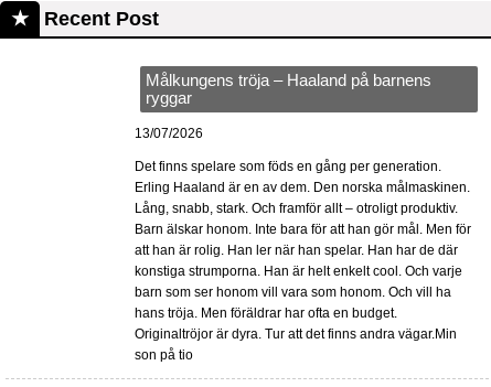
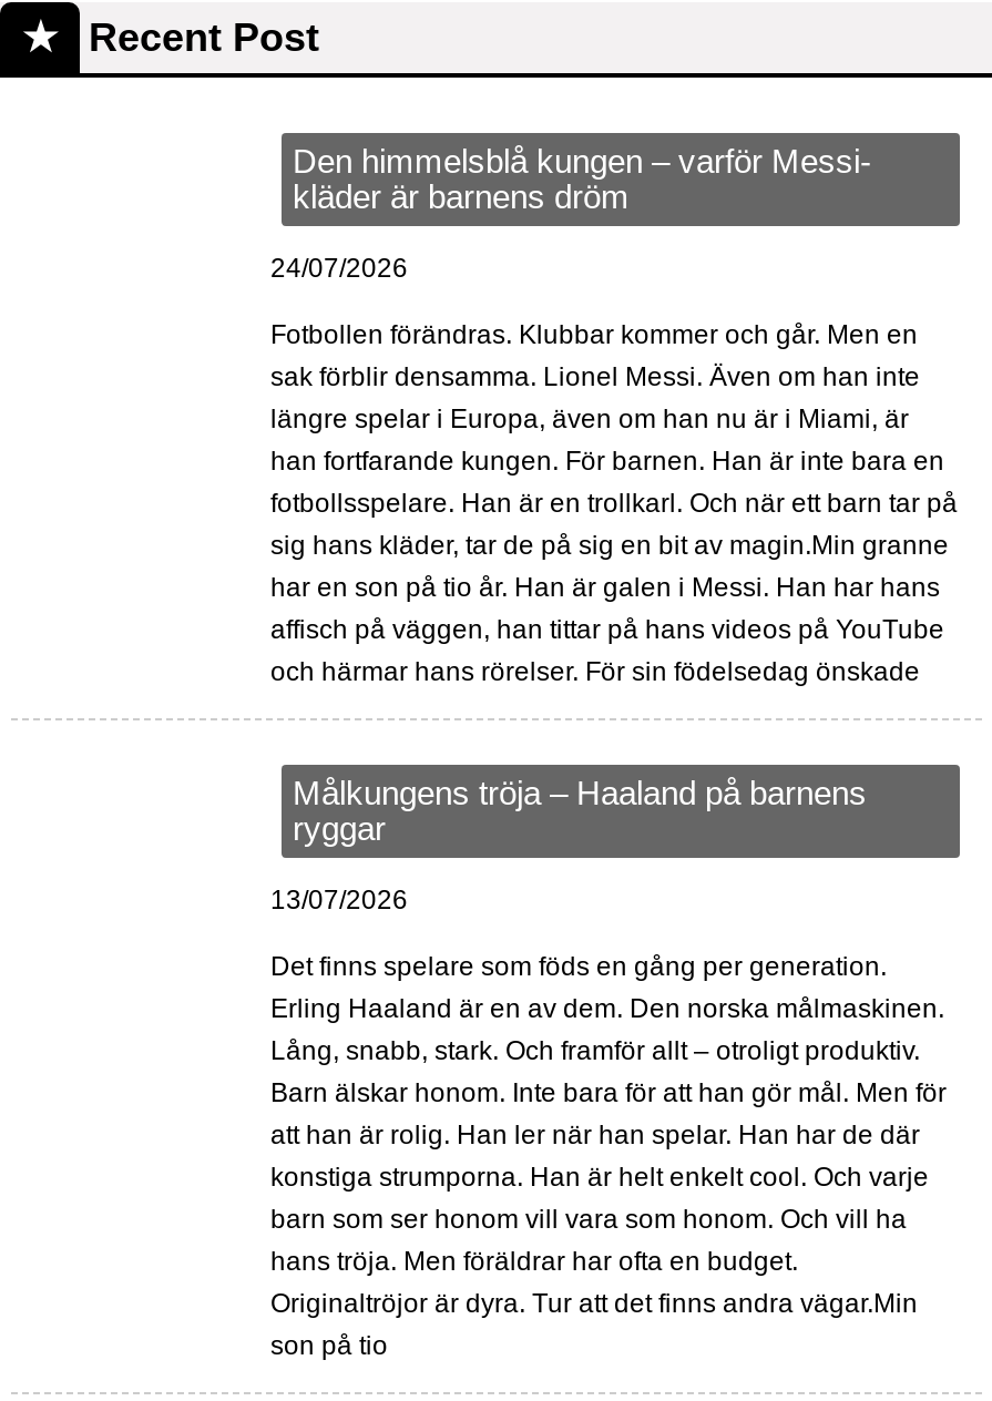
+ Den himmelsblå kungen – varför Messi-
+ kläder är barnens dröm
+ 24/07/2026
+ Fotbollen förändras. Klubbar kommer och går. Men en
+ sak förblir densamma. Lionel Messi. Även om han inte
+ längre spelar i Europa, även om han nu är i Miami, är
+ han fortfarande kungen. För barnen. Han är inte bara en
+ fotbollsspelare. Han är en trollkarl. Och när ett barn tar på
+ sig hans kläder, tar de på sig en bit av magin.Min granne
+ har en son på tio år. Han är galen i Messi. Han har hans
+ affisch på väggen, han tittar på hans videos på YouTube
+ och härmar hans rörelser. För sin födelsedag önskade
